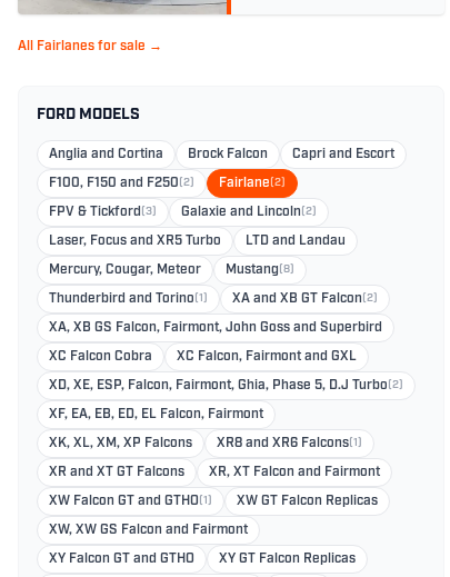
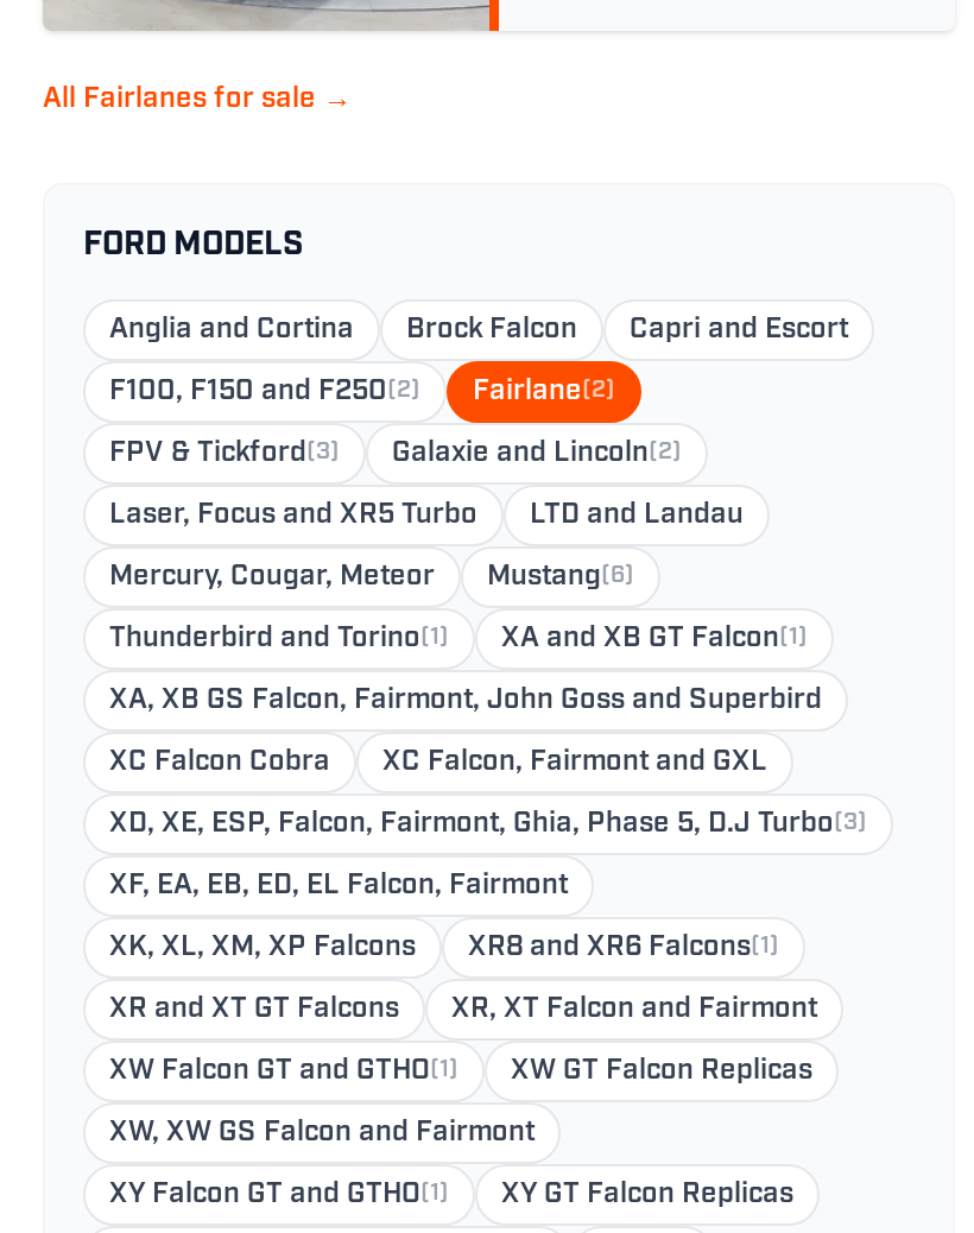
- Mercury, Cougar, Meteor Mustang(8)
+ Mercury, Cougar, Meteor Mustang(6)

- XA and XB GT Falcon(2)
+ XA and XB GT Falcon(1)

- XD, XE, ESP, Falcon, Fairmont, Ghia, Phase 5, D.J Turbo(2)
+ XD, XE, ESP, Falcon, Fairmont, Ghia, Phase 5, D.J Turbo(3)

- XY Falcon GT and GTHO
+ XY Falcon GT and GTHO(1)
